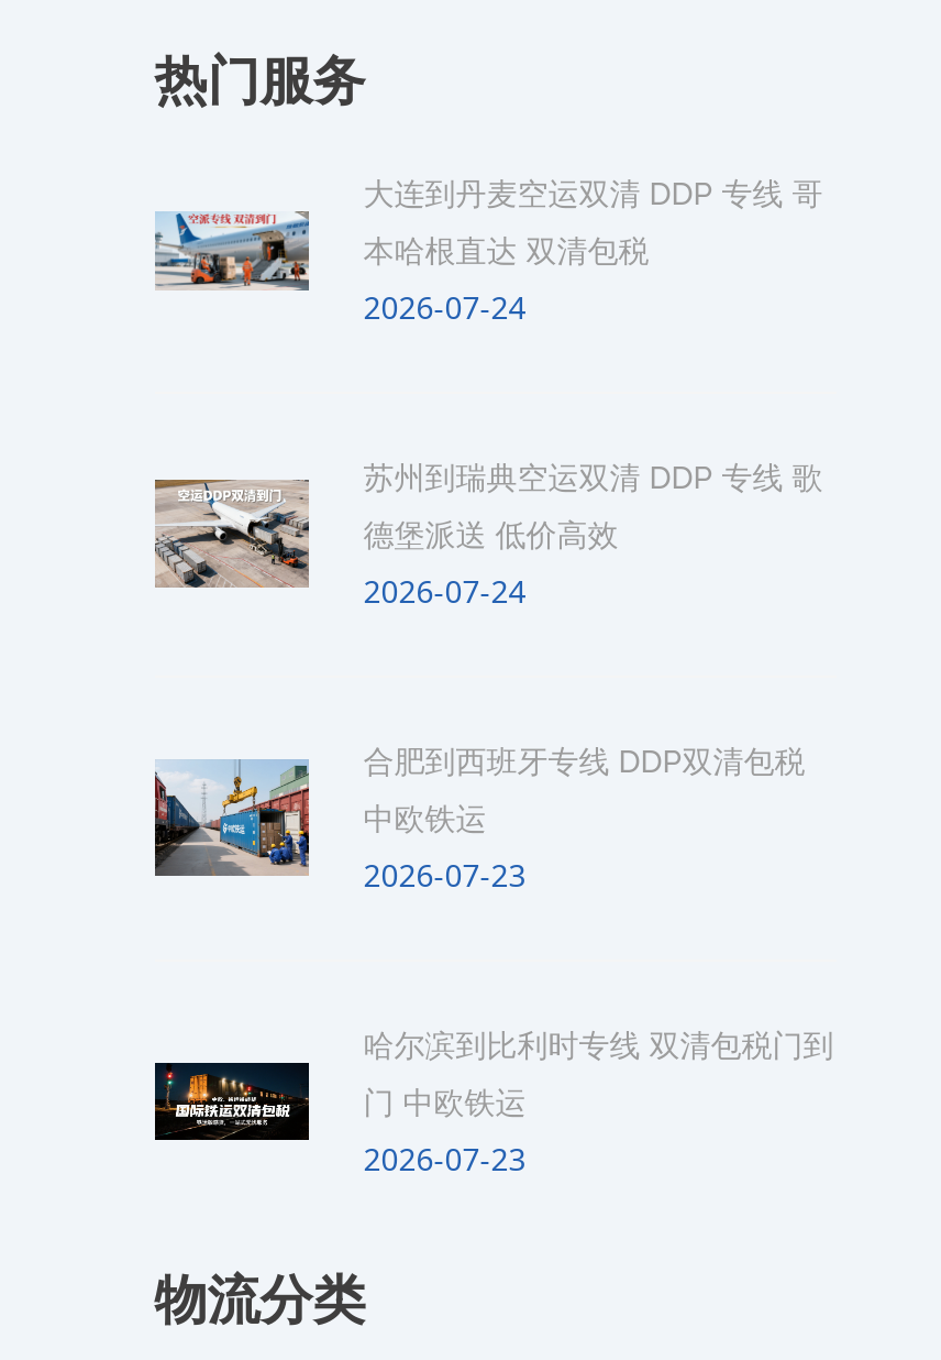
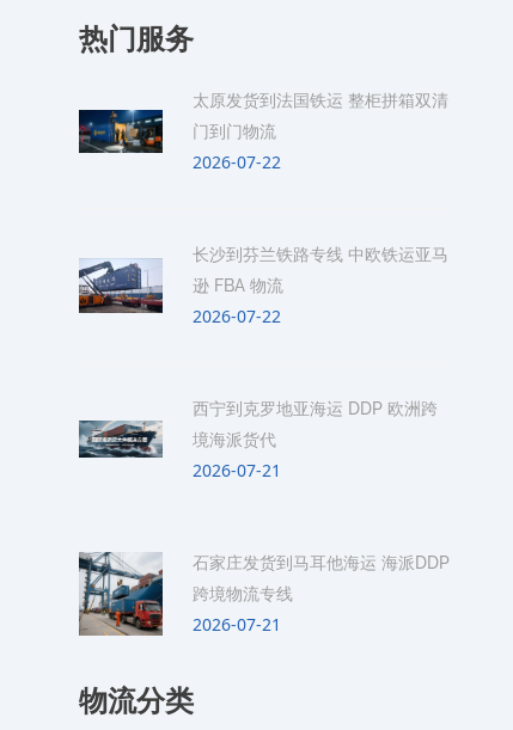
- 大连到丹麦空运双清 DDP 专线 哥
+ 太原发货到法国铁运 整柜拼箱双清

- [image]
- 本哈根直达 双清包税
- 2026-07-24
+ [image]
+ 门到门物流
+ 2026-07-22

- [image]
- 苏州到瑞典空运双清 DDP 专线 歌
+ [image]
+ 长沙到芬兰铁路专线 中欧铁运亚马

- 德堡派送 低价高效
- 2026-07-24
+ 逊 FBA 物流
+ 2026-07-22

- [image]
- 合肥到西班牙专线 DDP双清包税
+ [image]
+ 西宁到克罗地亚海运 DDP 欧洲跨

- 中欧铁运
- 2026-07-23
+ 境海派货代
+ 2026-07-21

- [image]
- 哈尔滨到比利时专线 双清包税门到
+ [image]
+ 石家庄发货到马耳他海运 海派DDP

- 门 中欧铁运
- 2026-07-23
+ 跨境物流专线
+ 2026-07-21
